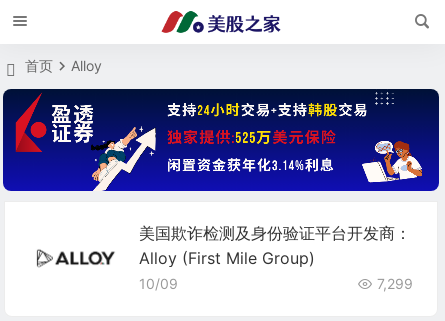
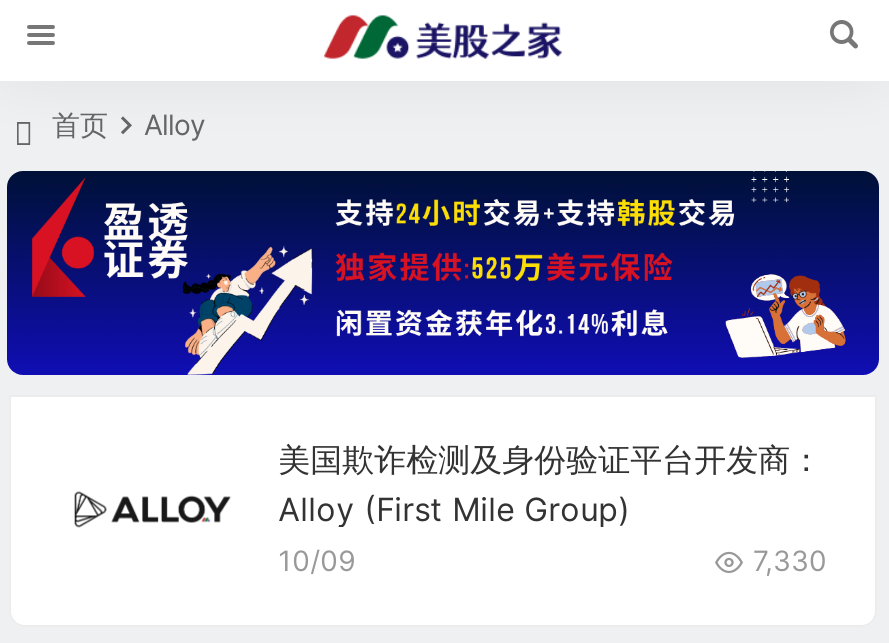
- 7,299
+ 7,330
